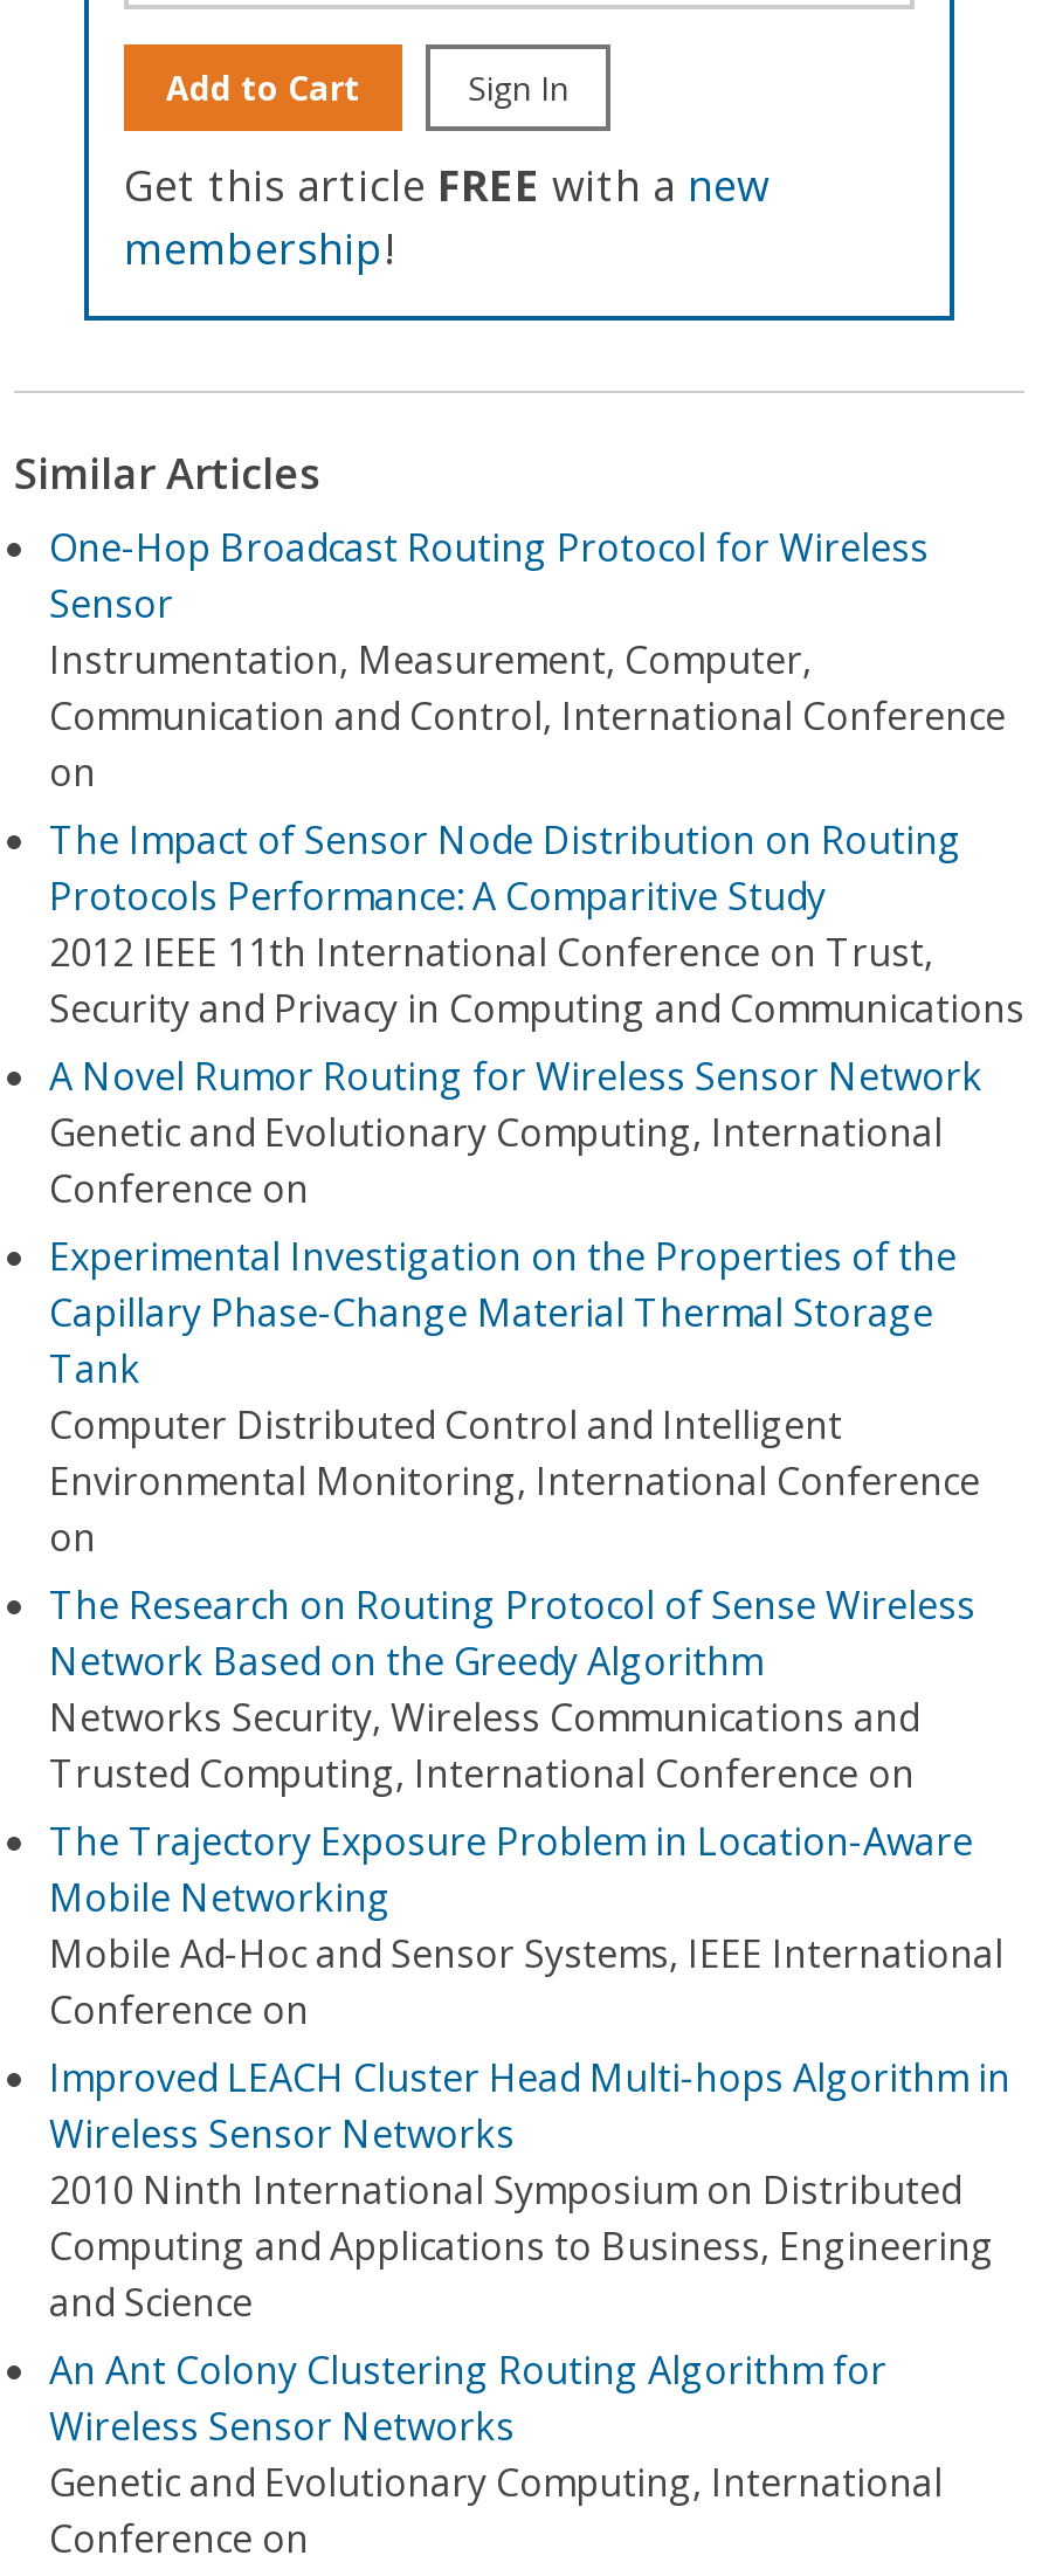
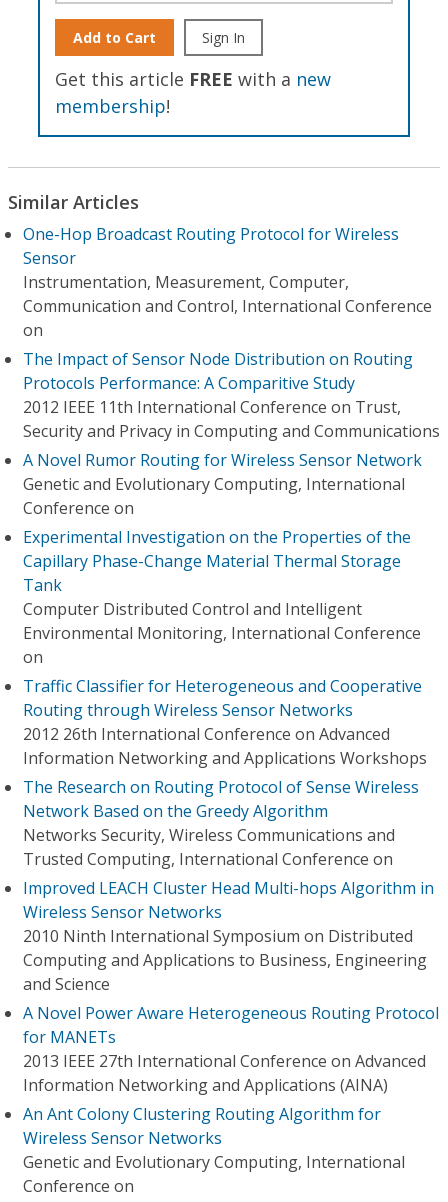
+ Traffic Classifier for Heterogeneous and Cooperative
+ Routing through Wireless Sensor Networks
+ 2012 26th International Conference on Advanced
+ Information Networking and Applications Workshops

- The Trajectory Exposure Problem in Location-Aware
- Mobile Networking
- Mobile Ad-Hoc and Sensor Systems, IEEE International
- Conference on

+ A Novel Power Aware Heterogeneous Routing Protocol
+ for MANETs
+ 2013 IEEE 27th International Conference on Advanced
+ Information Networking and Applications (AINA)
